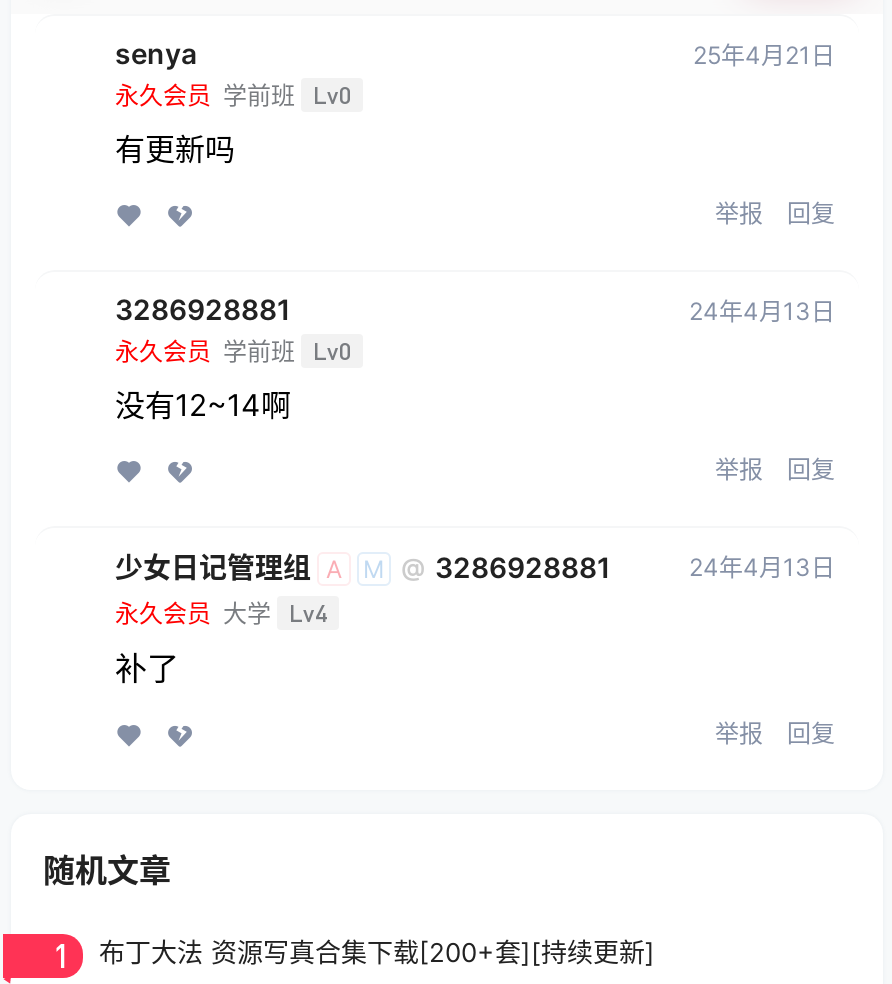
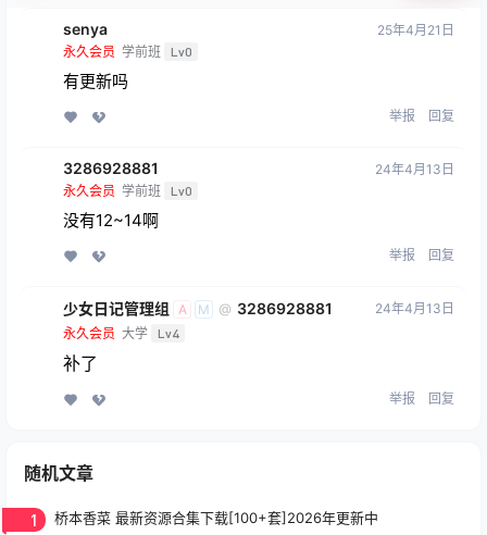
- 布丁大法 资源写真合集下载[200+套][持续更新]
+ 桥本香菜 最新资源合集下载[100+套]2026年更新中
